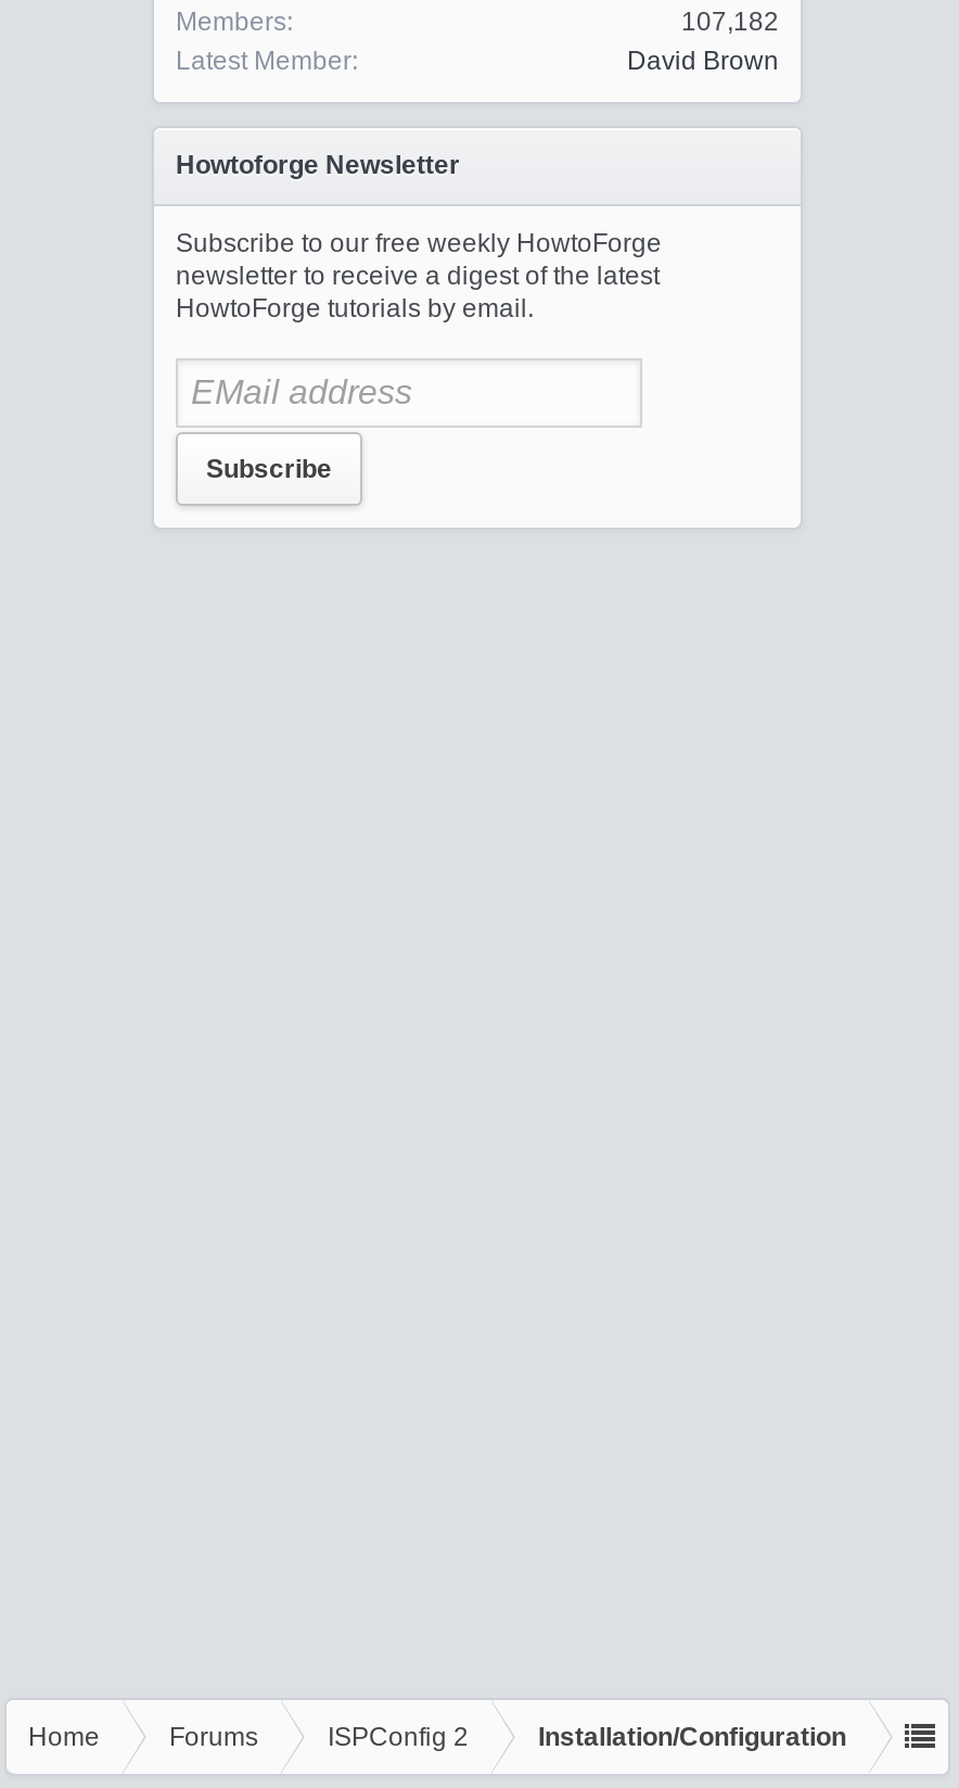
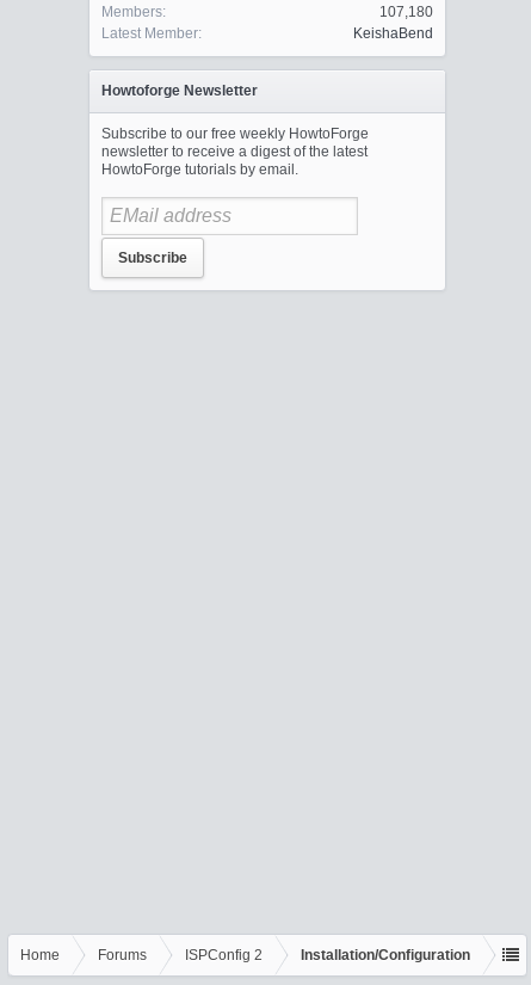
- 107,182
+ 107,180

- David Brown
+ KeishaBend
